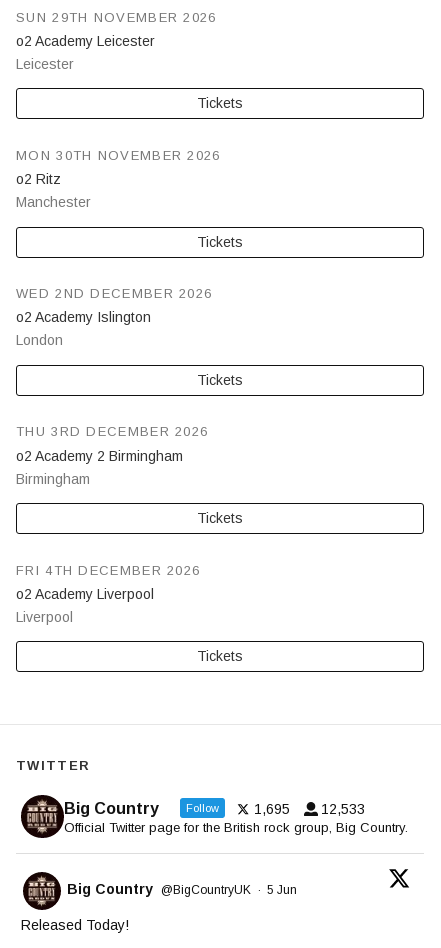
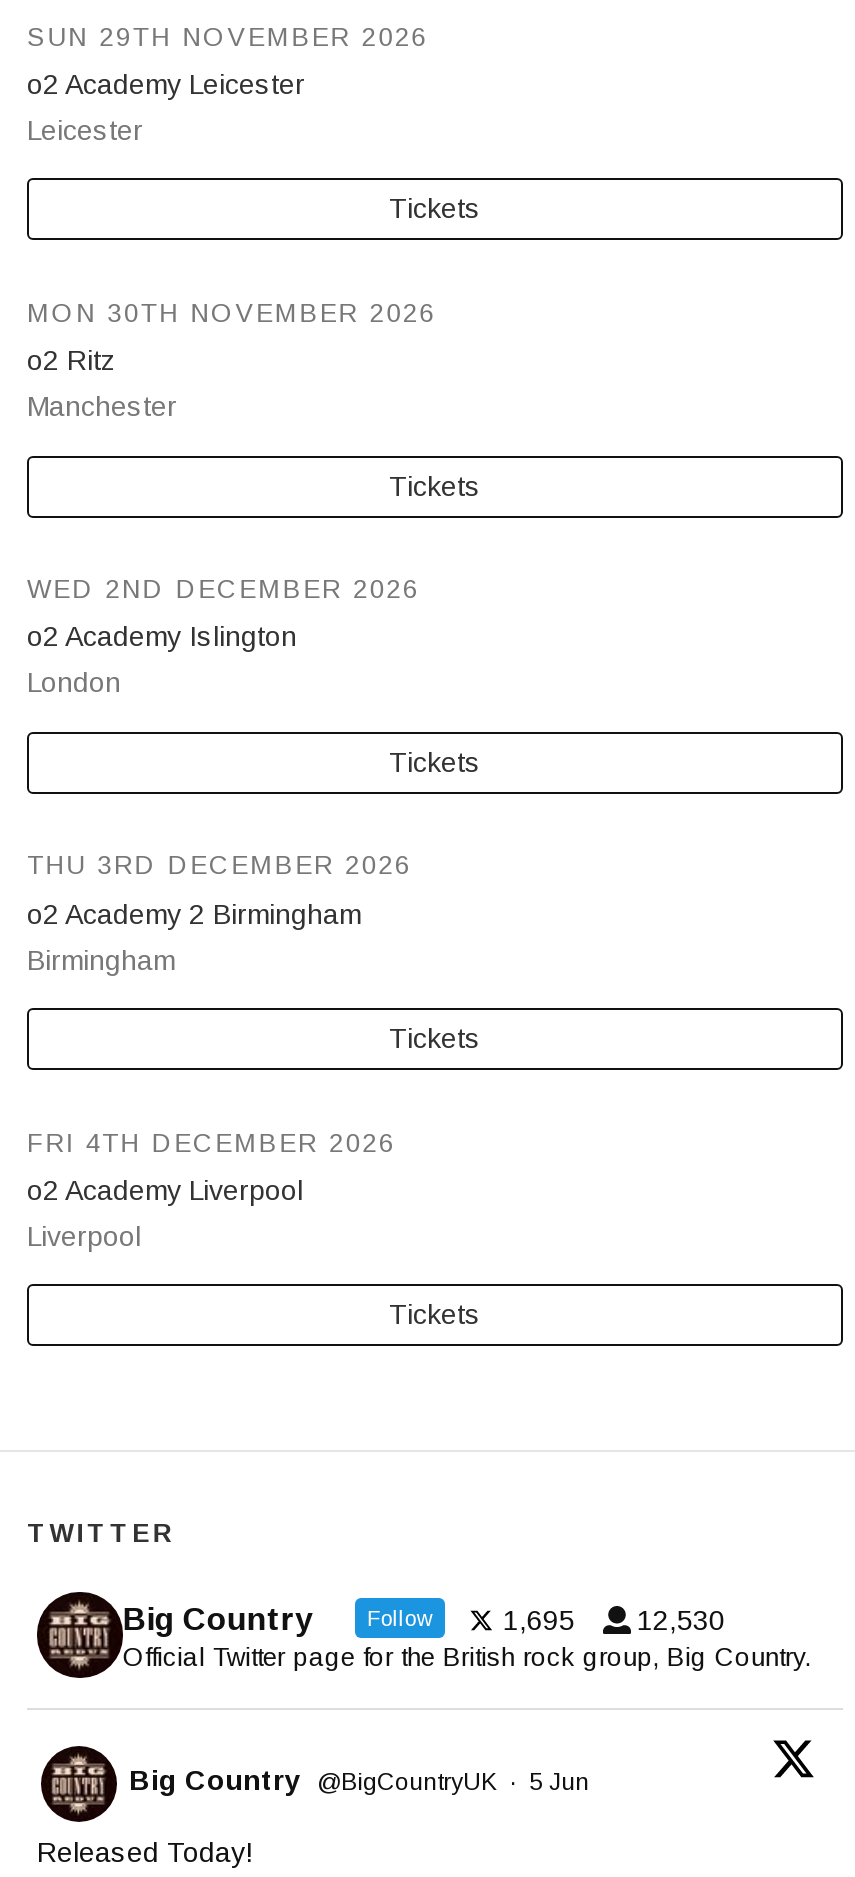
- 1,695 12,533
+ 1,695 12,530
